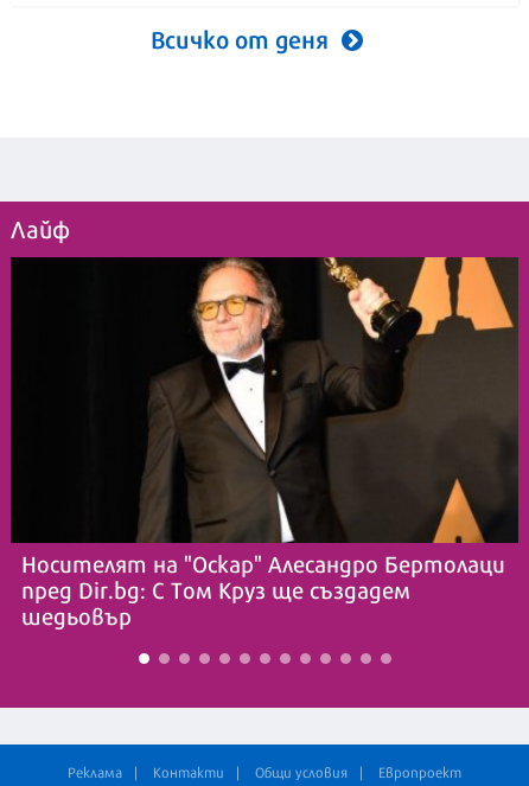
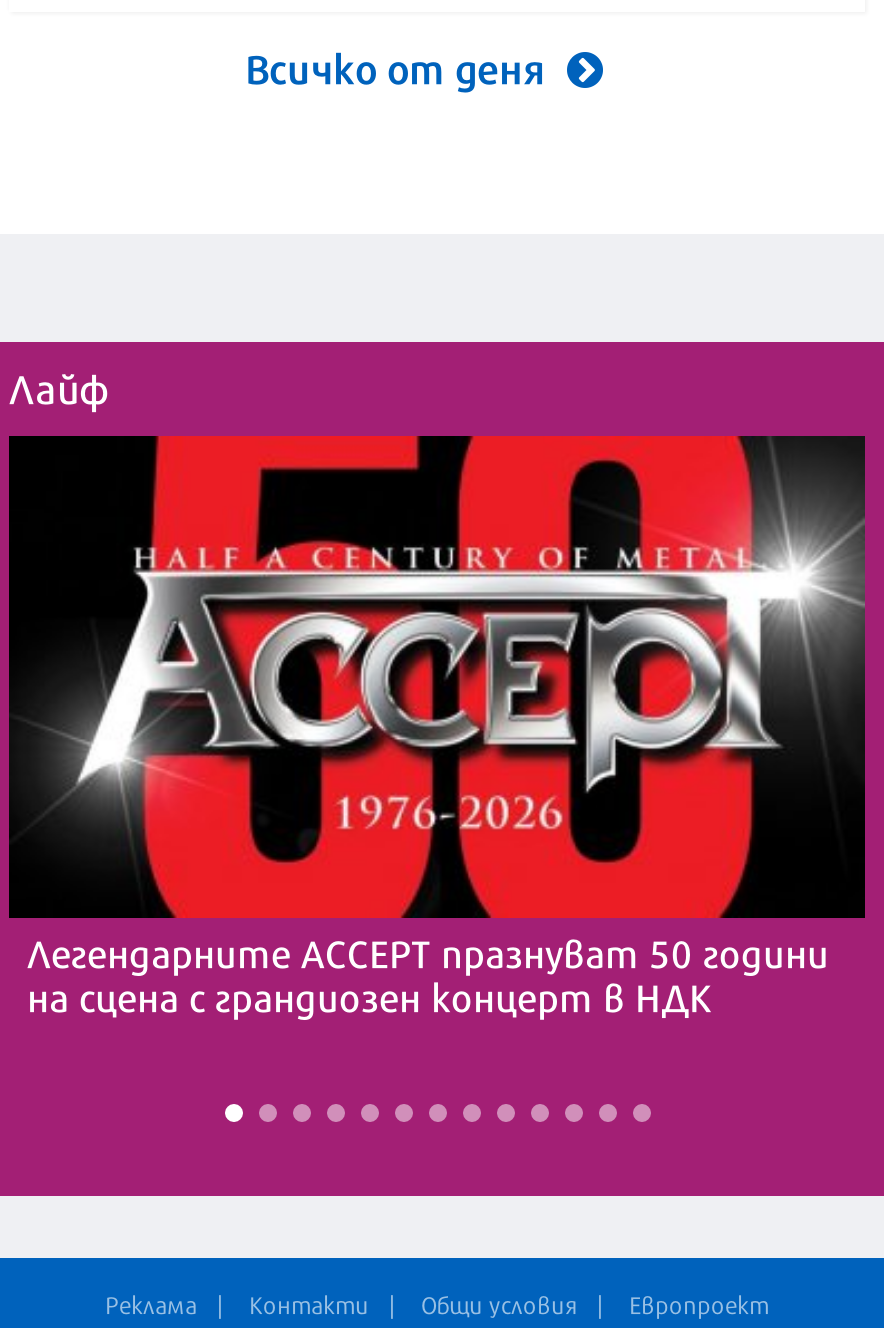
- [image]
- Носителят на "Оскар" Алесандро Бертолаци
- пред Dir.bg: С Том Круз ще създадем
- шедьовър
+ [image]
+ Легендарните ACCEPT празнуват 50 години
+ на сцена с грандиозен концерт в НДК
